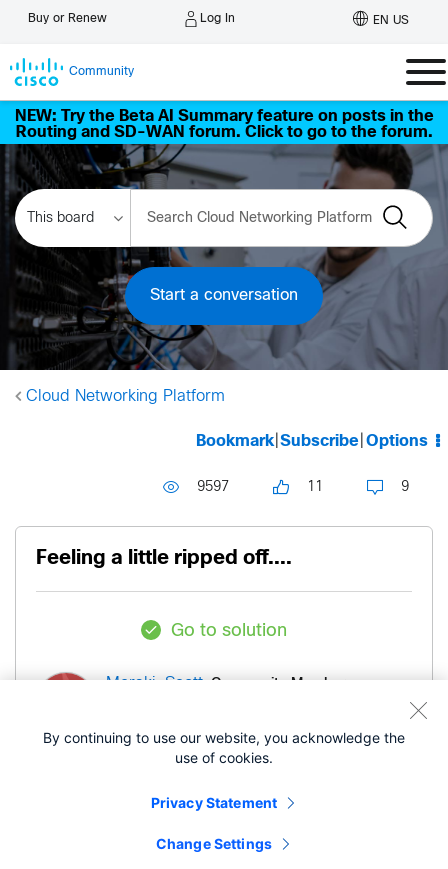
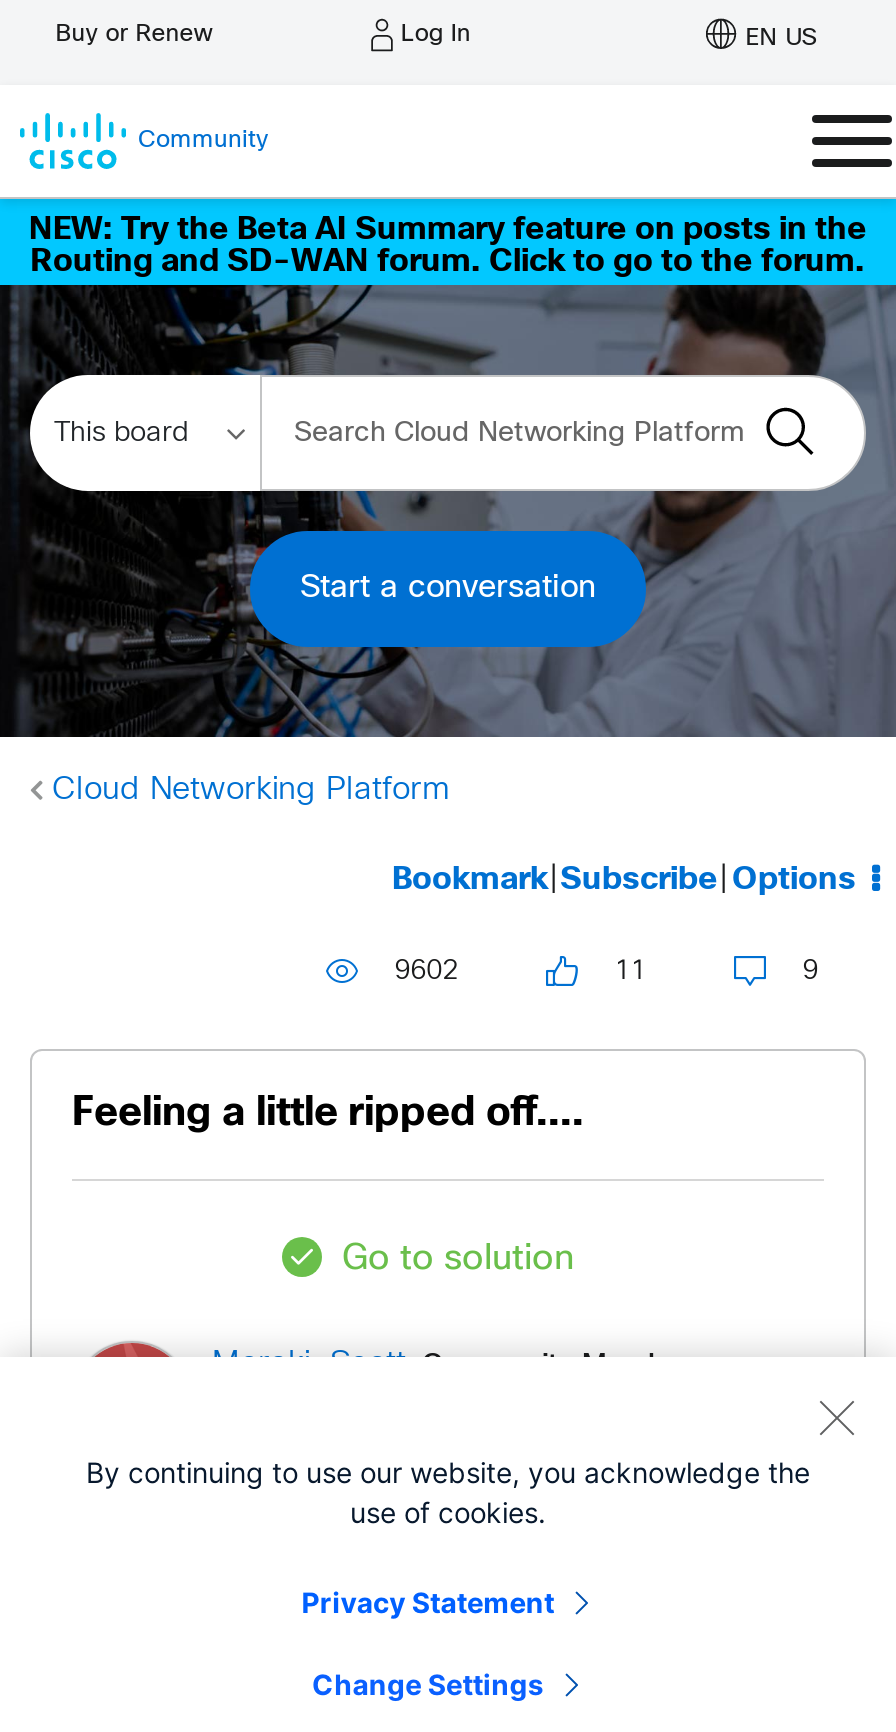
- 9597
+ 9602
